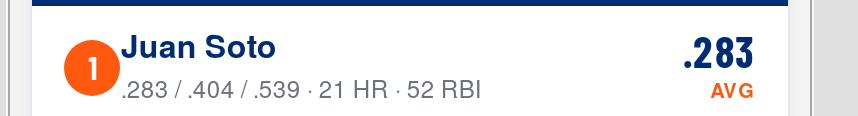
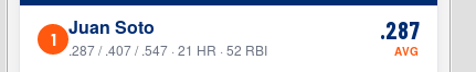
- 1 .283 / .404 / .539 · 21 HR · 52 RBI Juan Soto
+ 1 .287 / .407 / .547 · 21 HR · 52 RBI Juan Soto

- .283
+ .287
